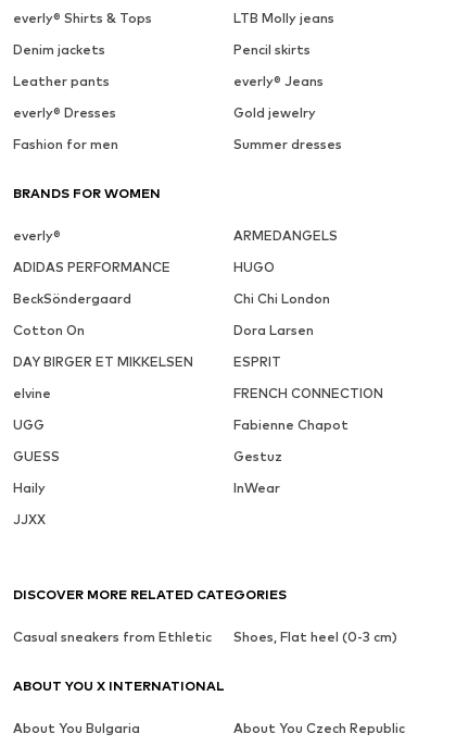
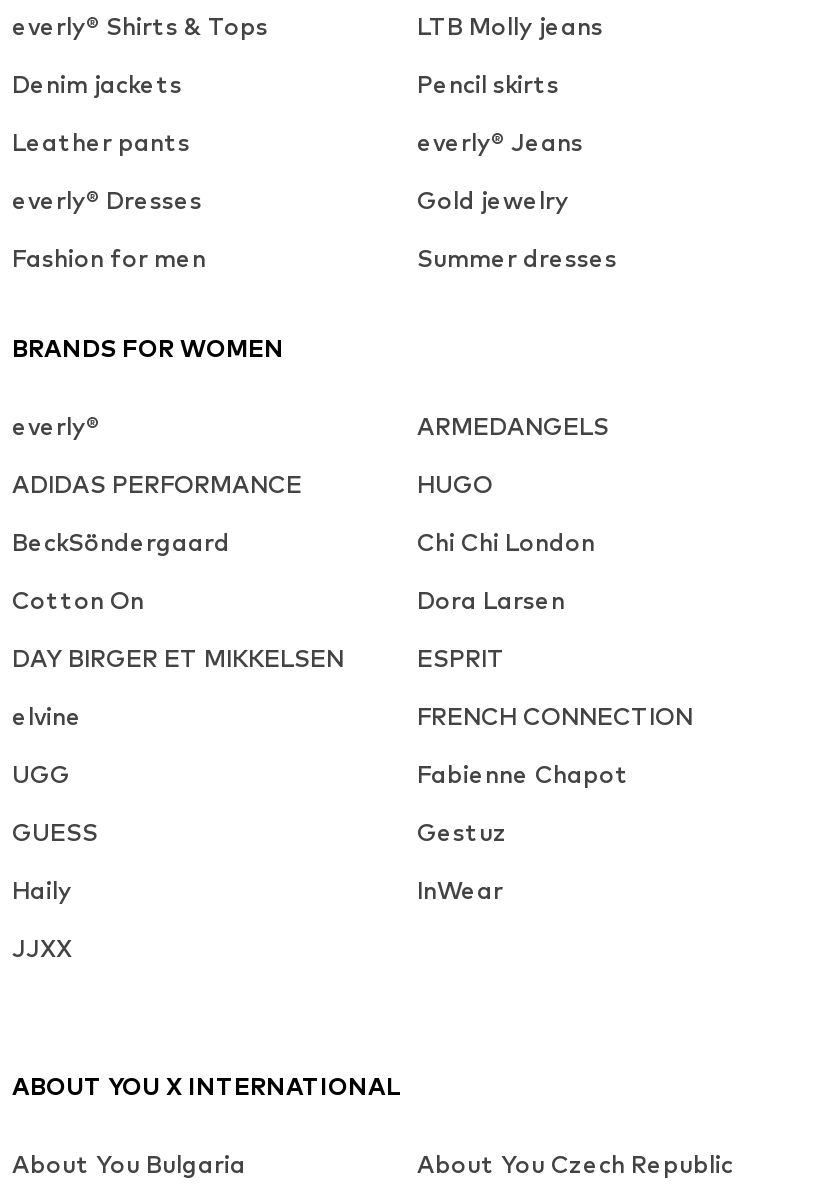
- DISCOVER MORE RELATED CATEGORIES
- Casual sneakers from Ethletic
- Shoes, Flat heel (0-3 cm)
